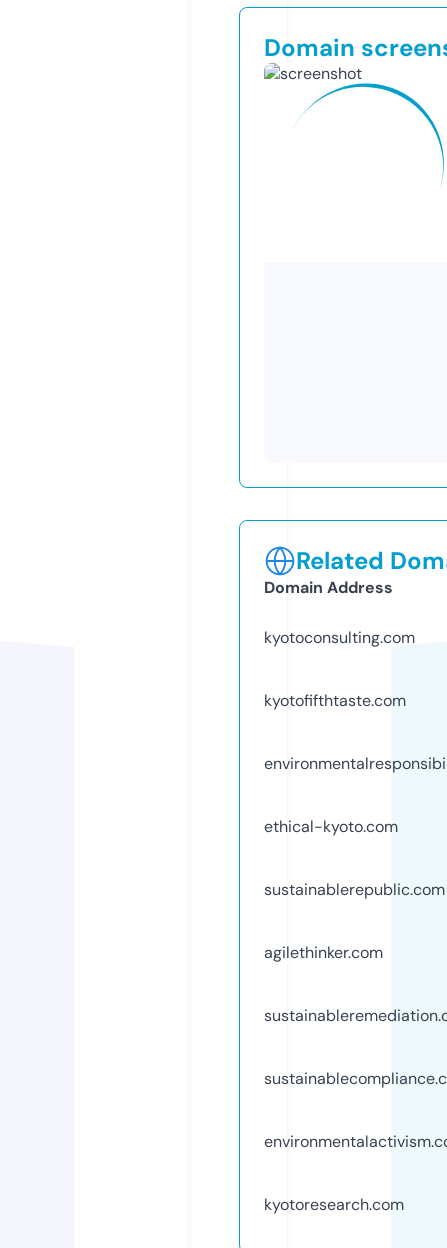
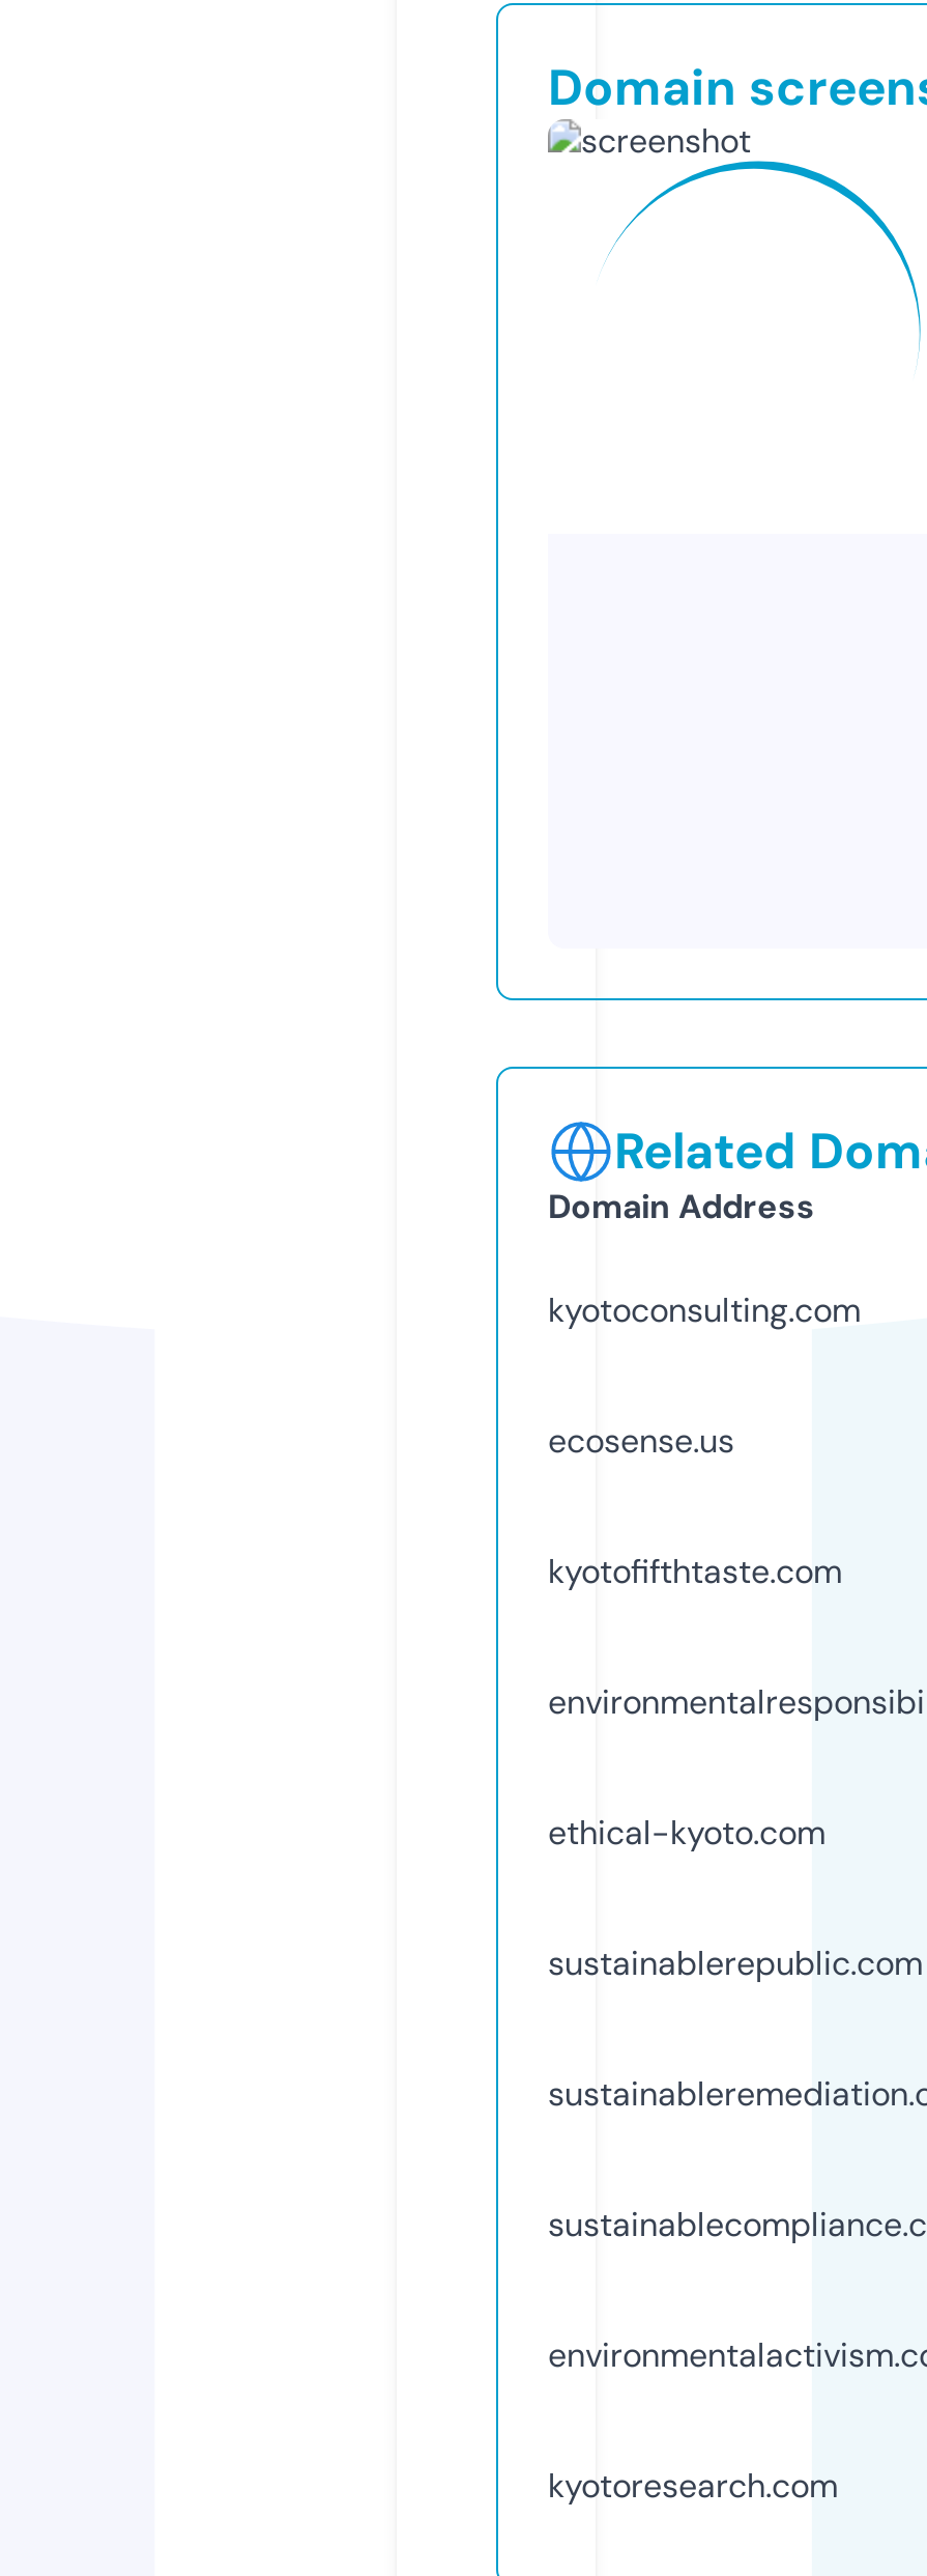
+ ecosense.us

moved down: kyotofifthtaste.com | ethical-kyoto.com | sustainablerepublic.com

- agilethinker.com
